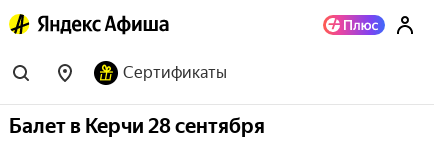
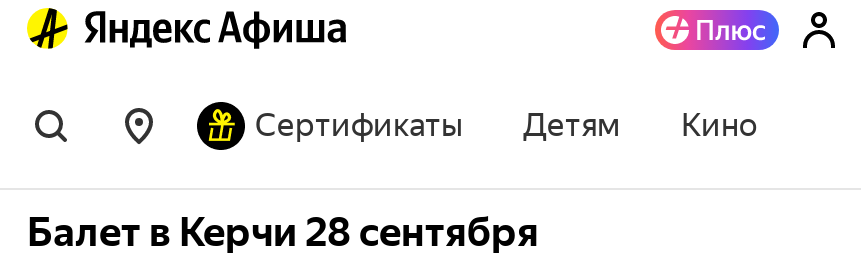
+ Детям
+ Кино
